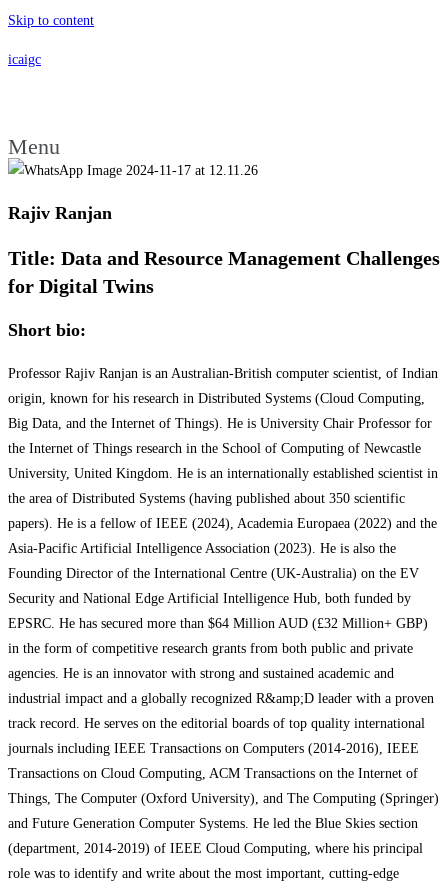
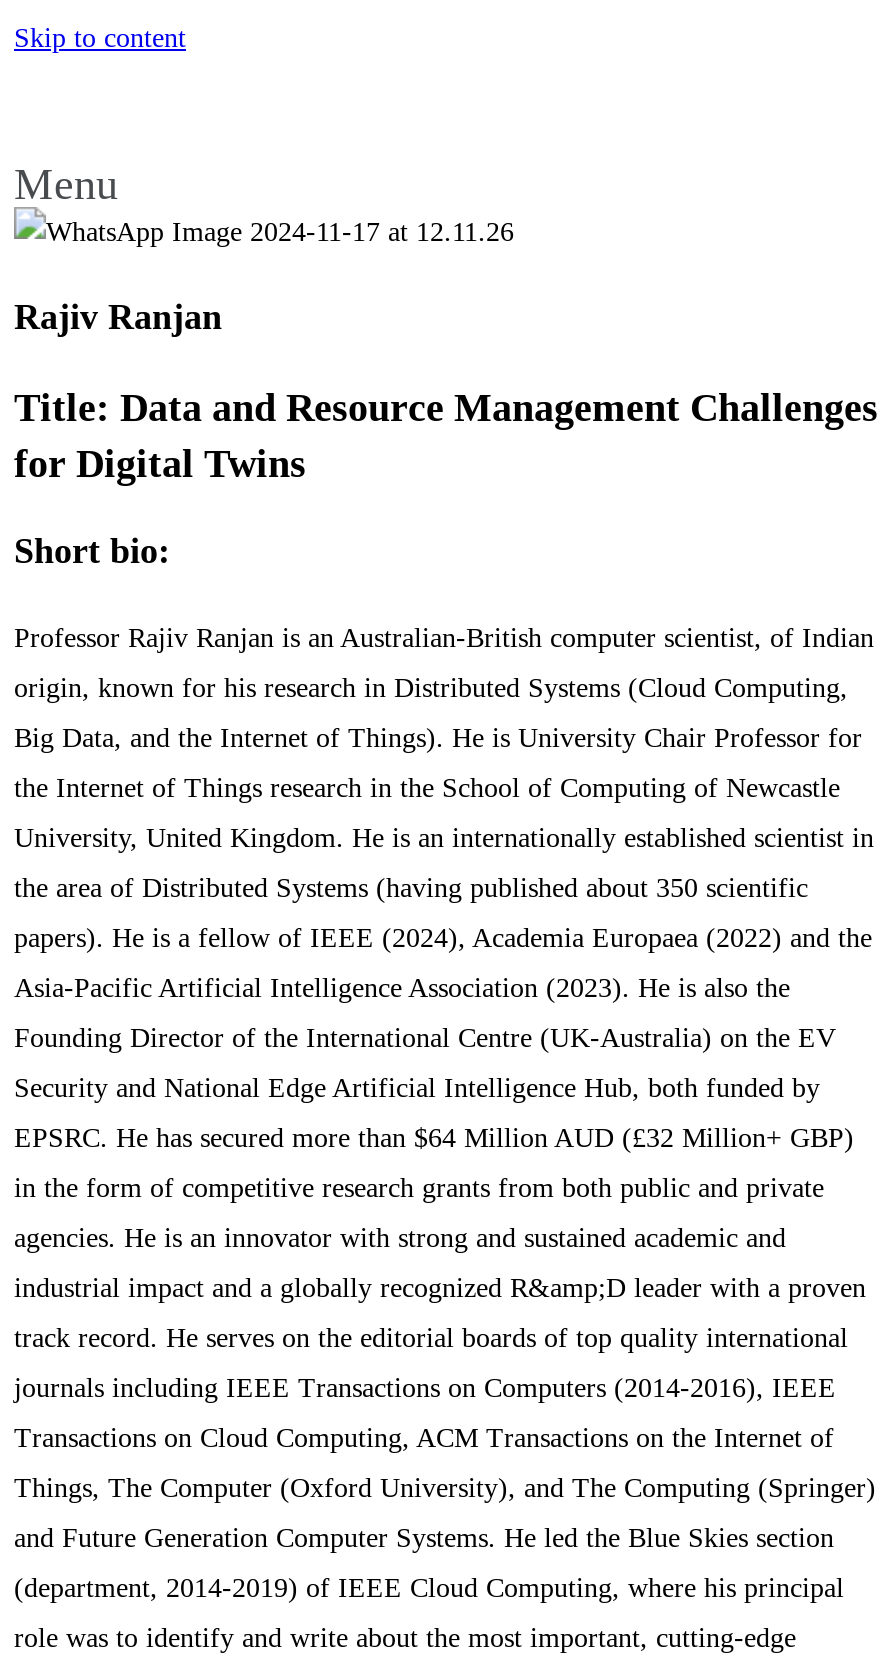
- icaigc
